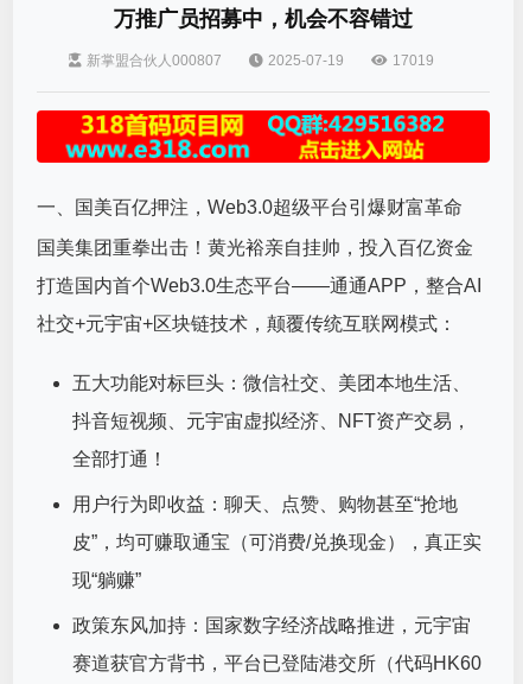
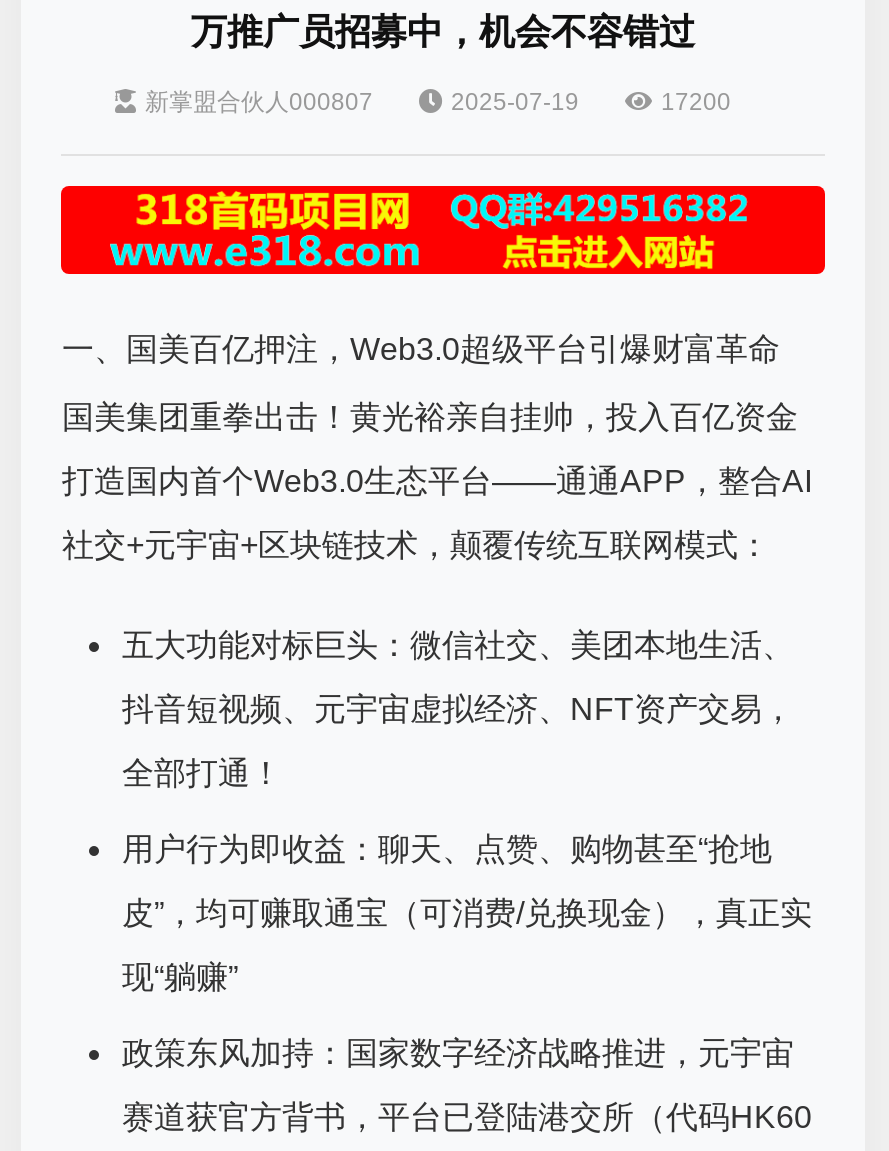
- 17019
+ 17200
